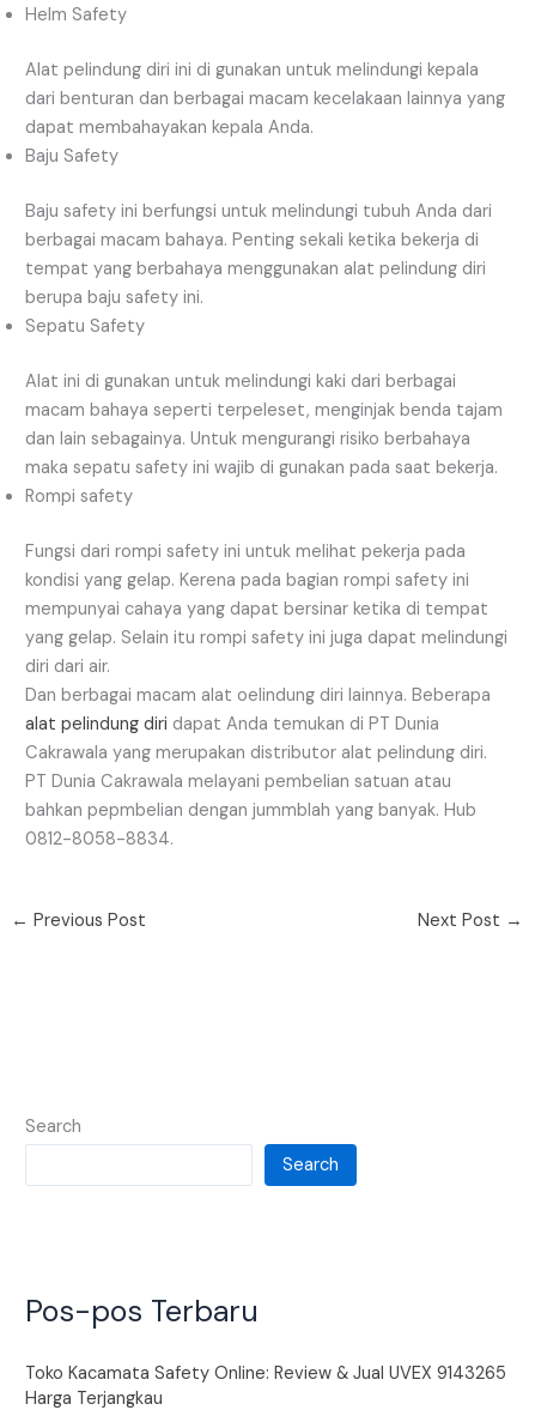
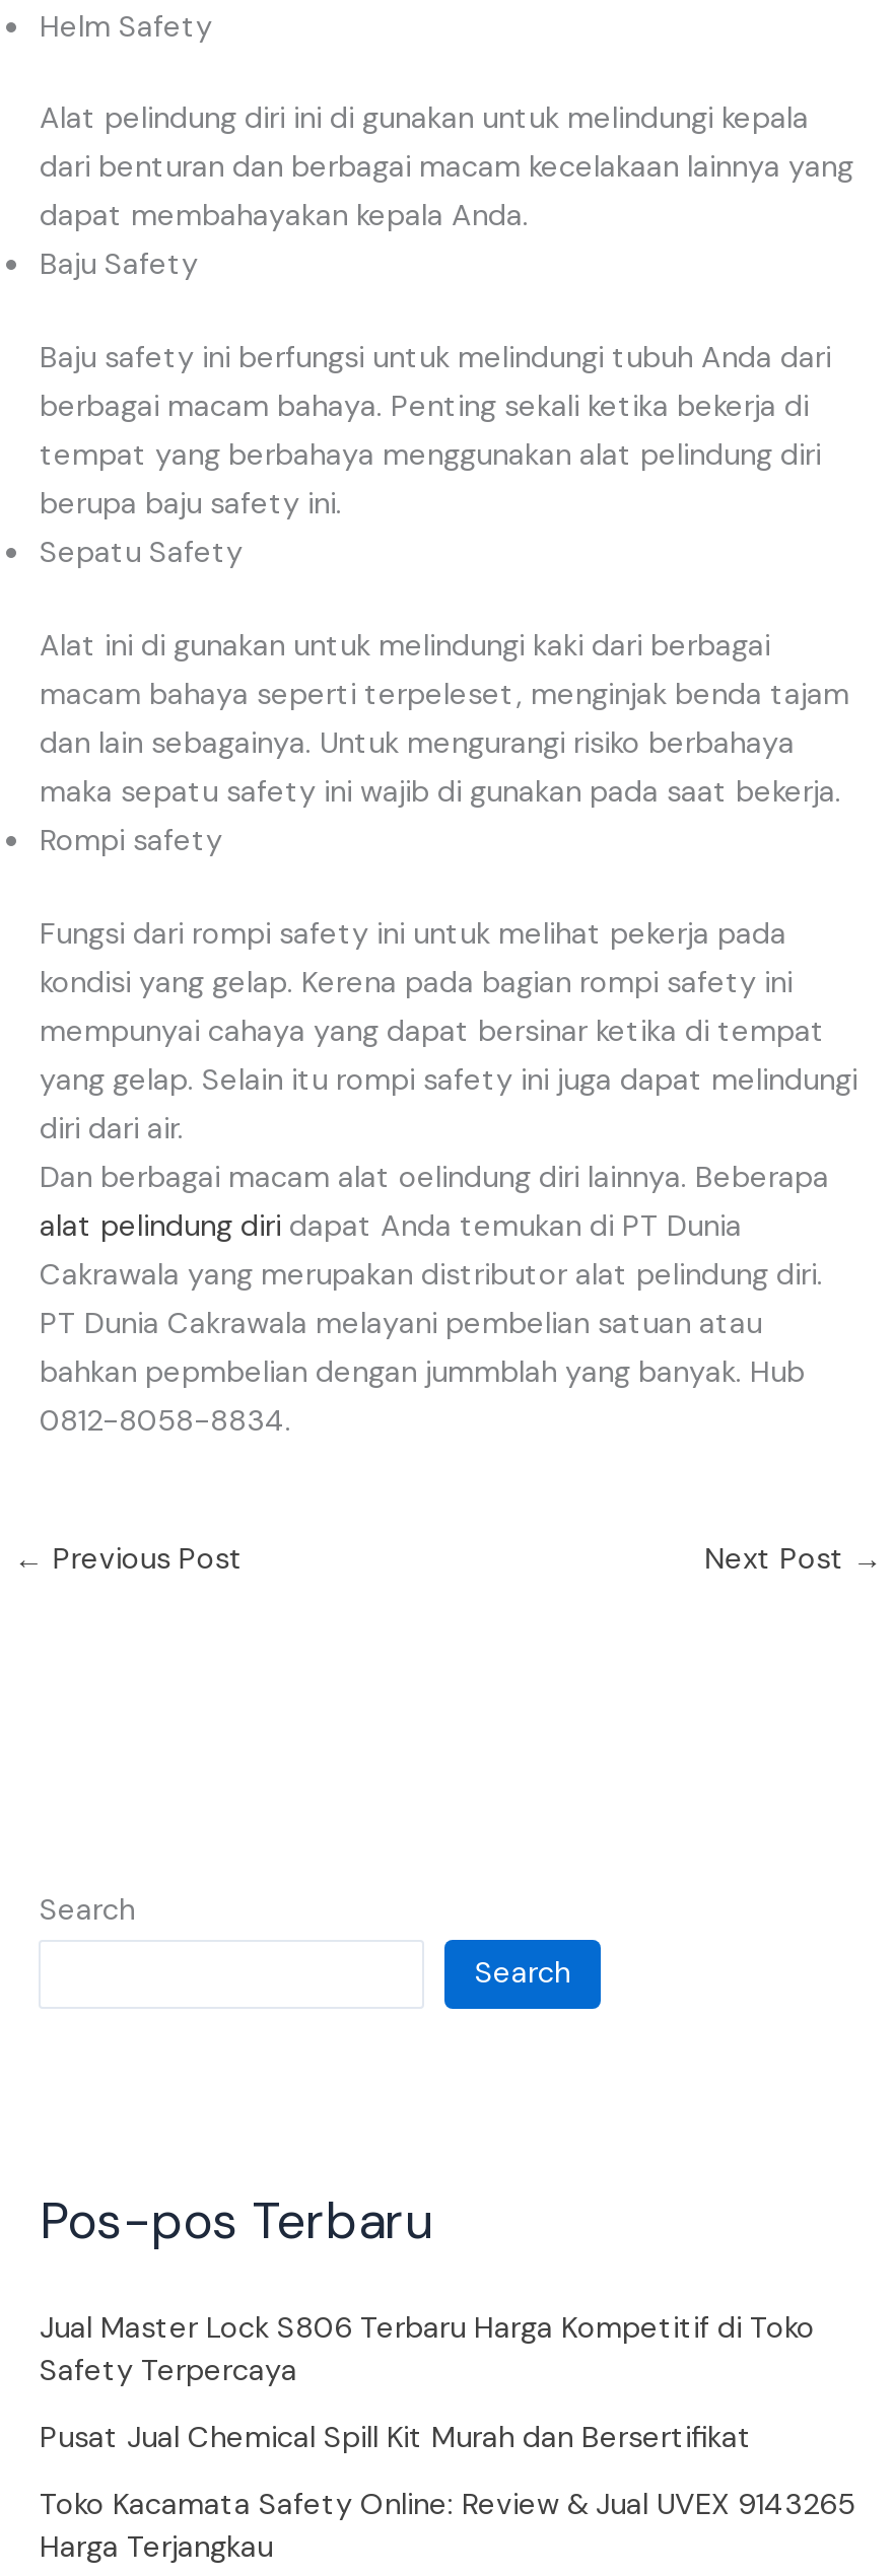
+ Jual Master Lock S806 Terbaru Harga Kompetitif di Toko
+ Safety Terpercaya
+ Pusat Jual Chemical Spill Kit Murah dan Bersertifikat
